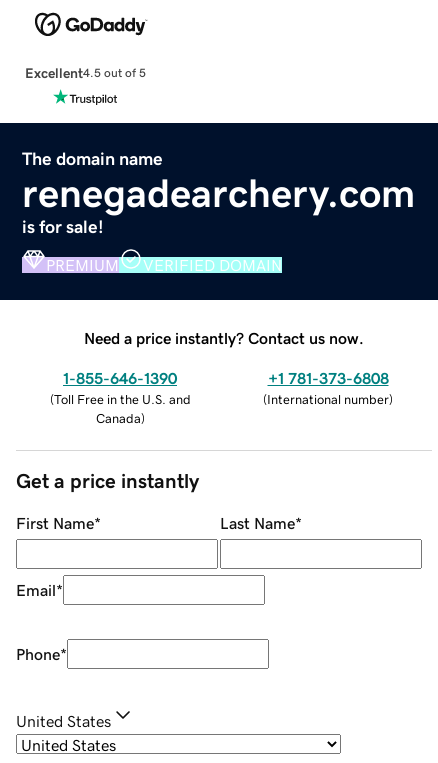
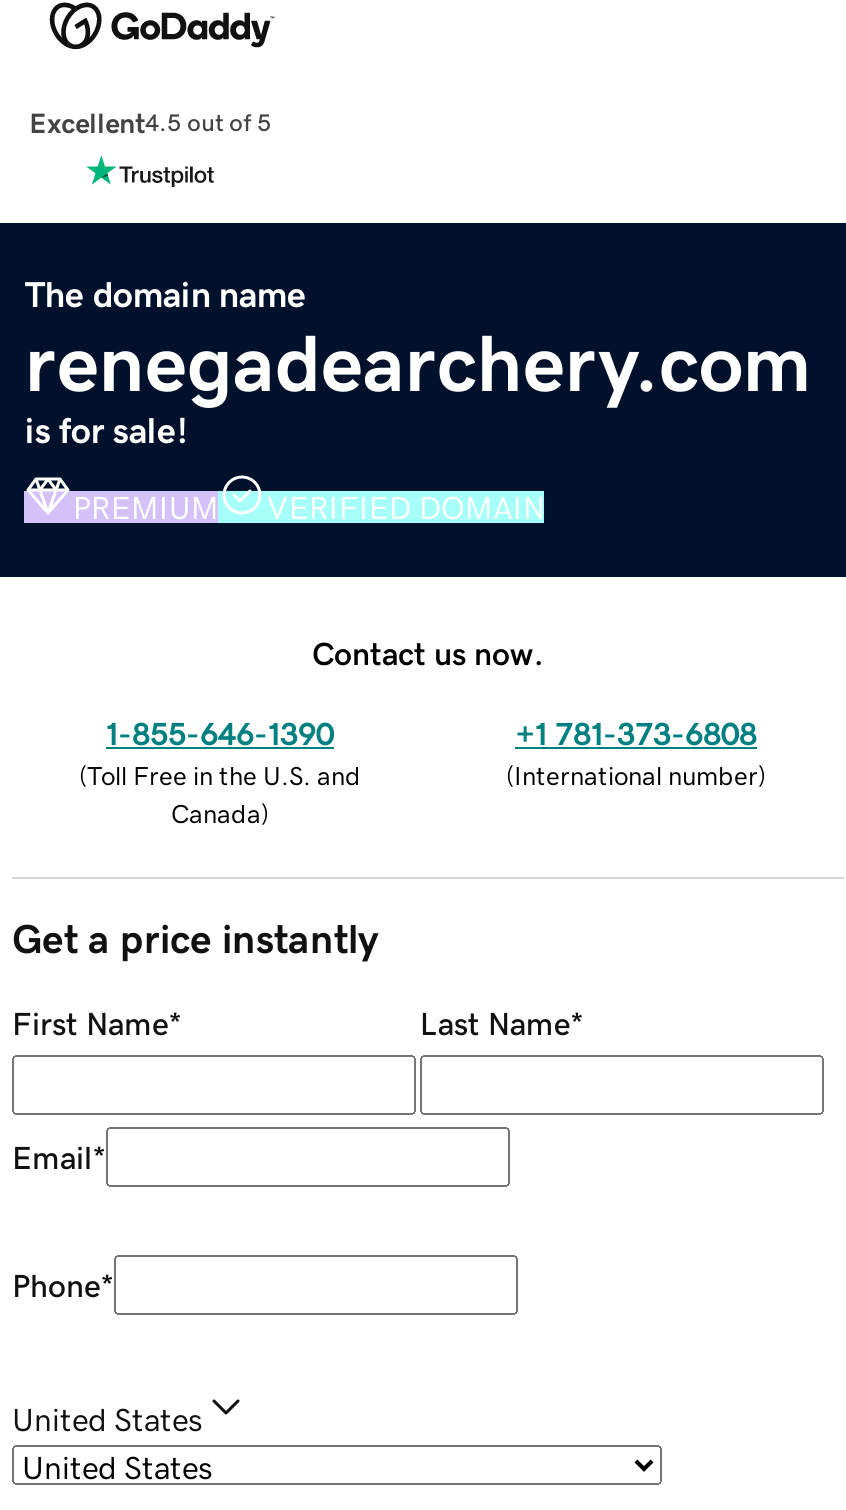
- Need a price instantly? Contact us now.
+ Contact us now.
